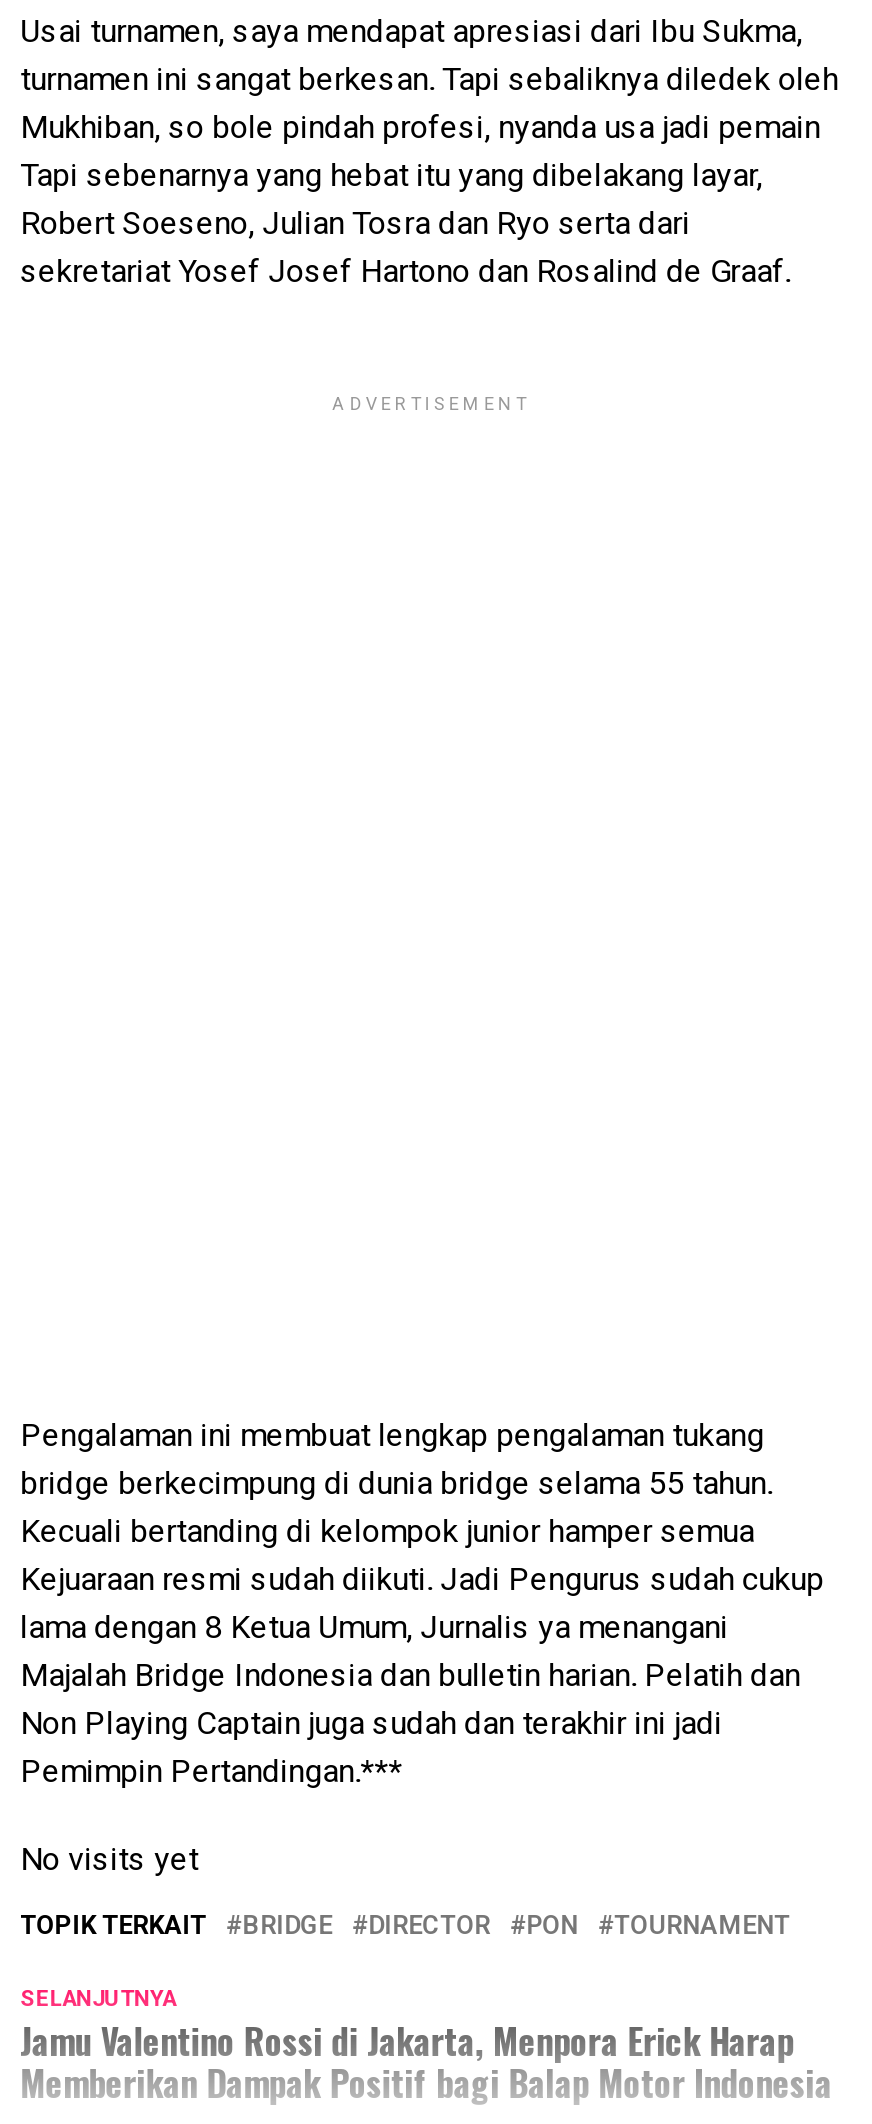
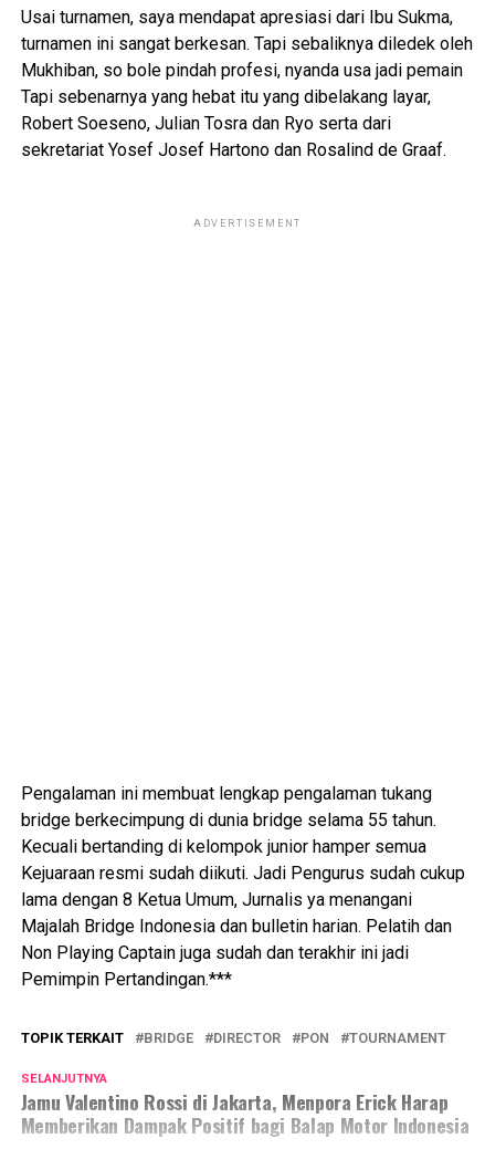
- No visits yet
